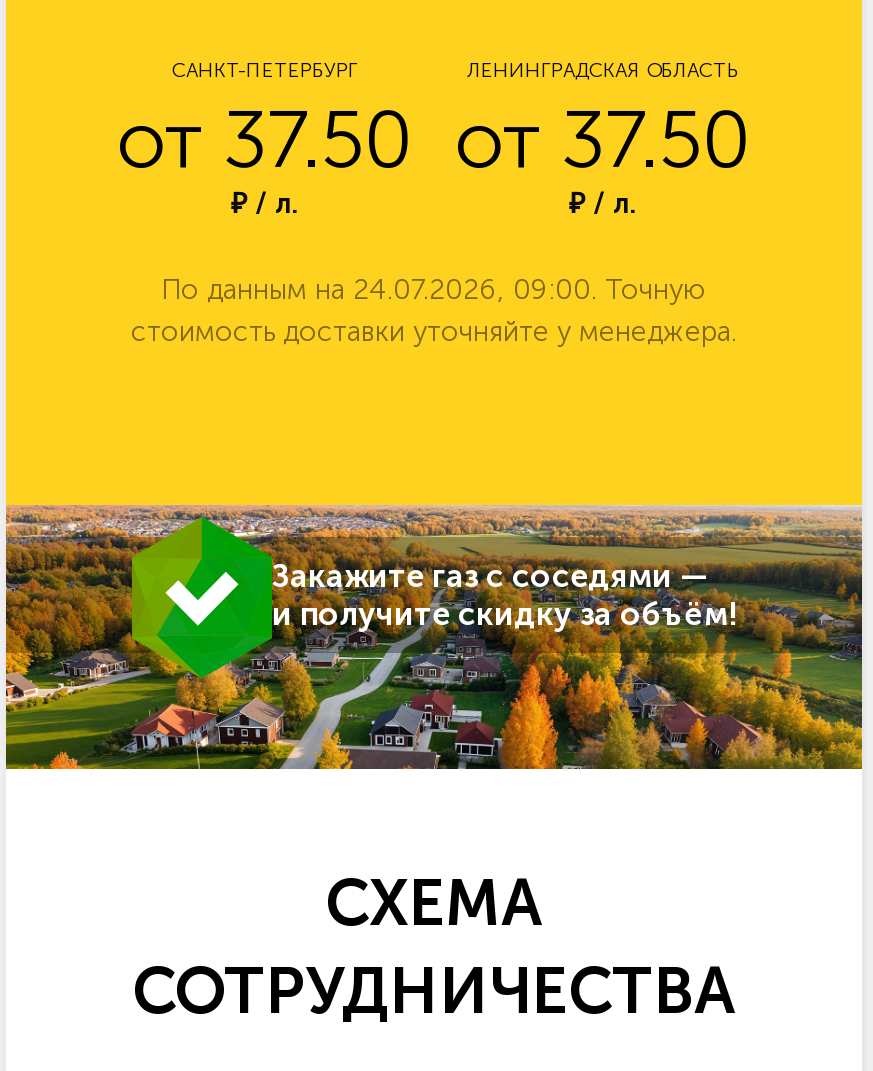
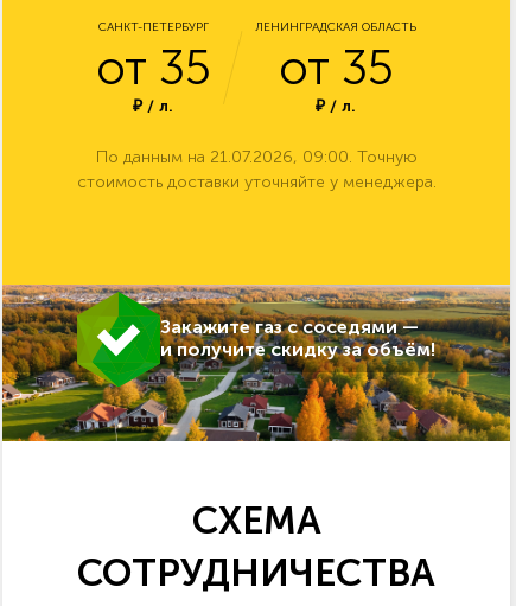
- от 37.50
+ от 35

- от 37.50
+ от 35

- По данным на 24.07.2026, 09:00. Точную
+ По данным на 21.07.2026, 09:00. Точную
